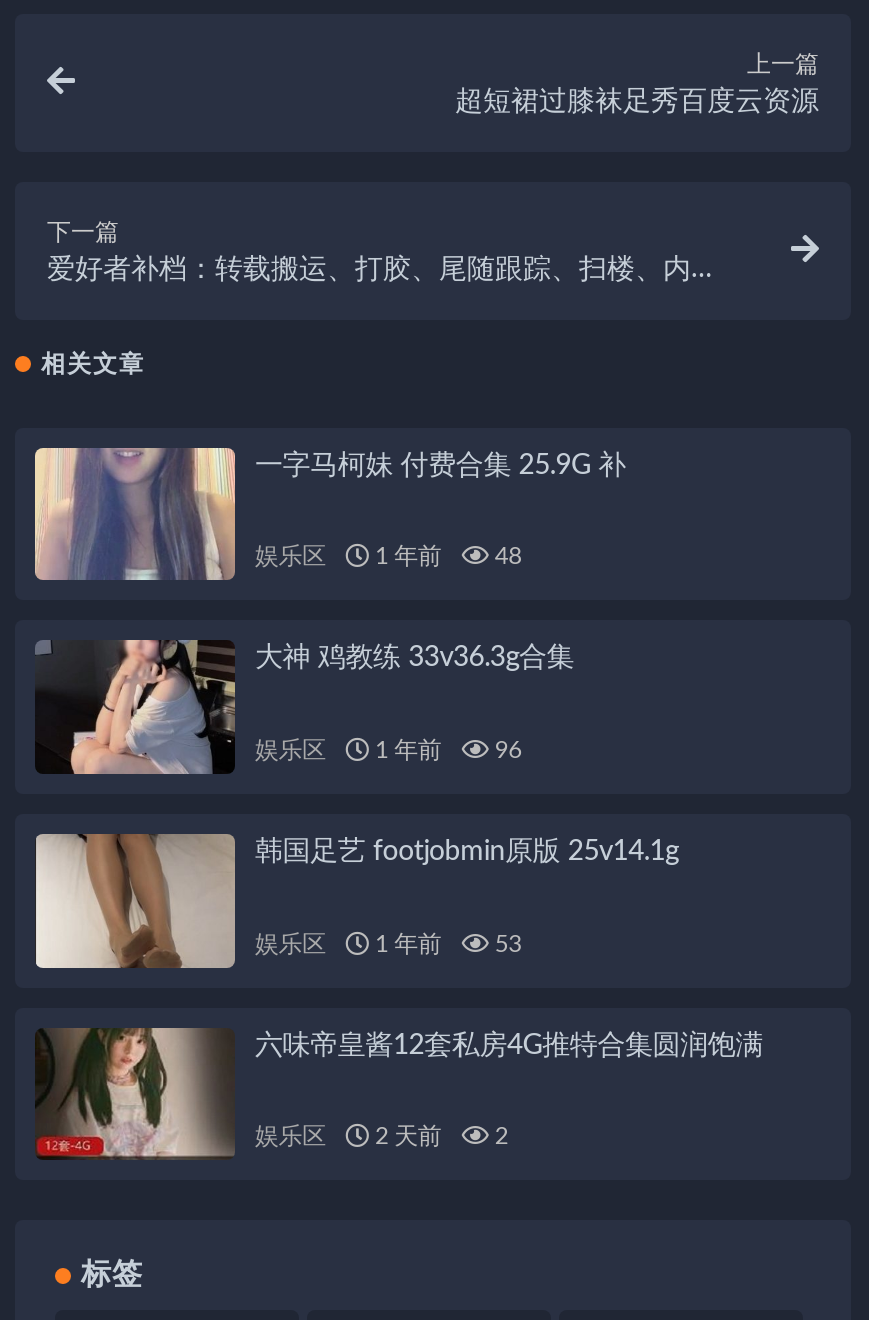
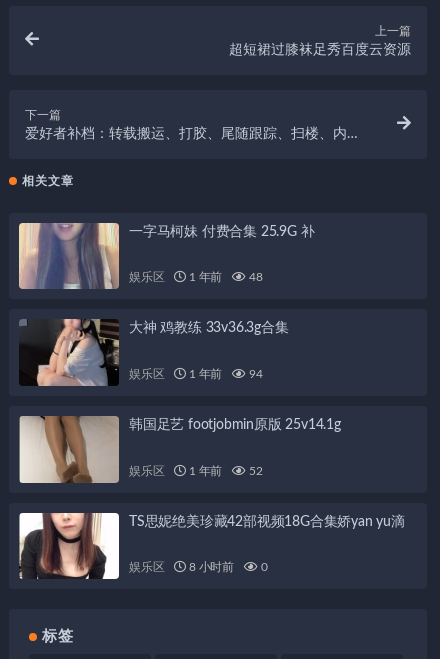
- 娱乐区 1 年前 96
+ 娱乐区 1 年前 94

- 娱乐区 1 年前 53
+ 娱乐区 1 年前 52

- [image]
- 六味帝皇酱12套私房4G推特合集圆润饱满
+ [image]
+ TS思妮绝美珍藏42部视频18G合集娇yan yu滴

- 2 天前
- 2
+ 8 小时前
+ 0
